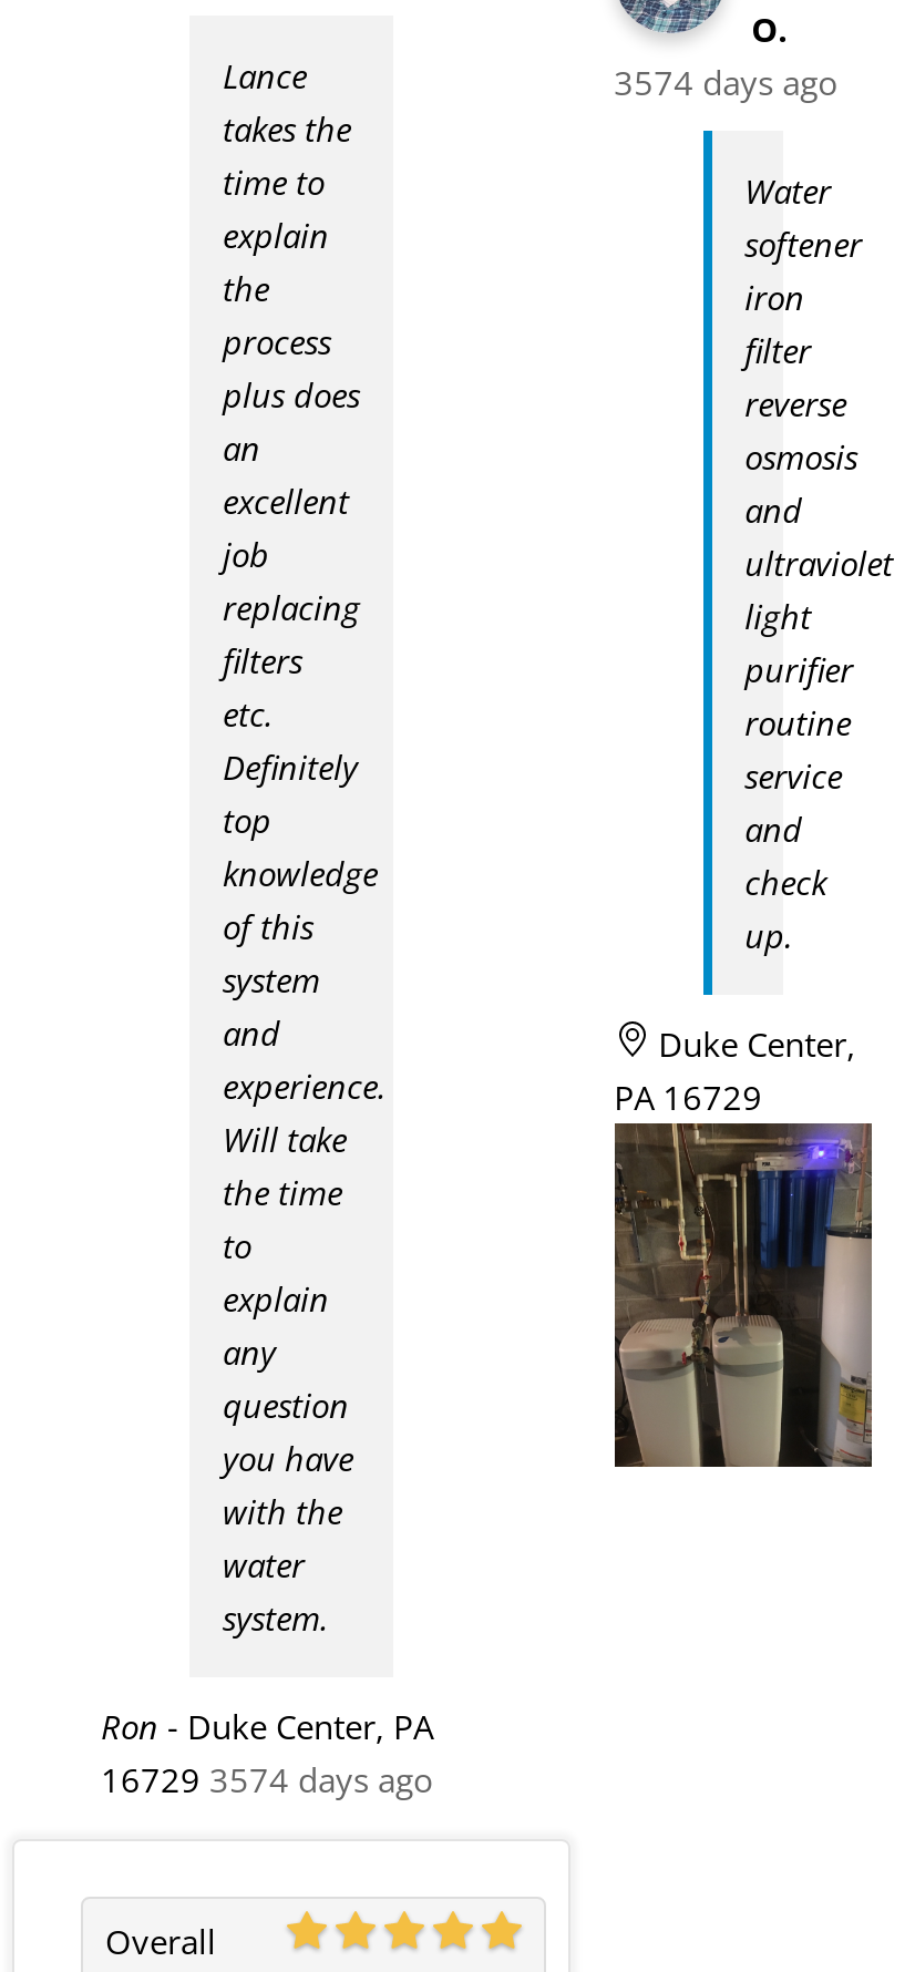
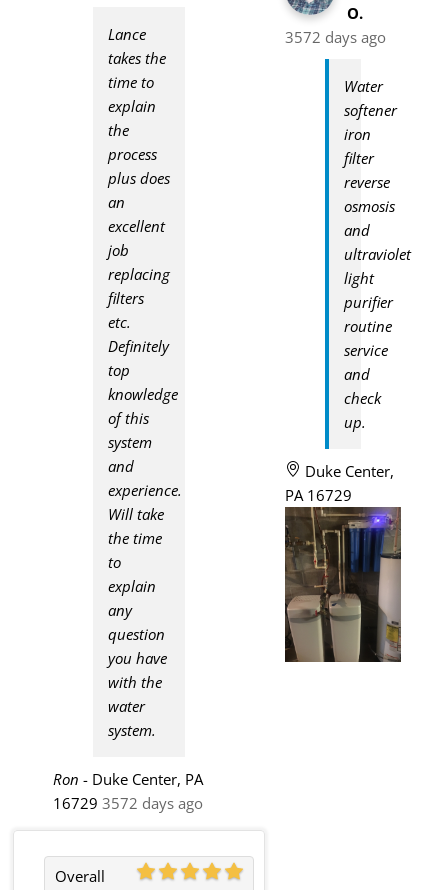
- 3574 days ago
+ 3572 days ago

- 16729 3574 days ago
+ 16729 3572 days ago
